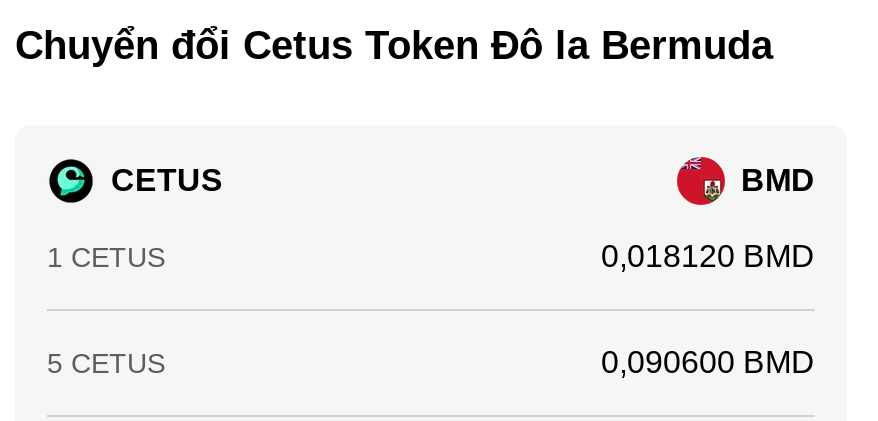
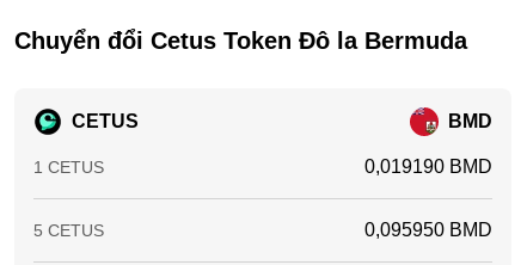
- 0,018120 BMD
+ 0,019190 BMD

- 0,090600 BMD
+ 0,095950 BMD
